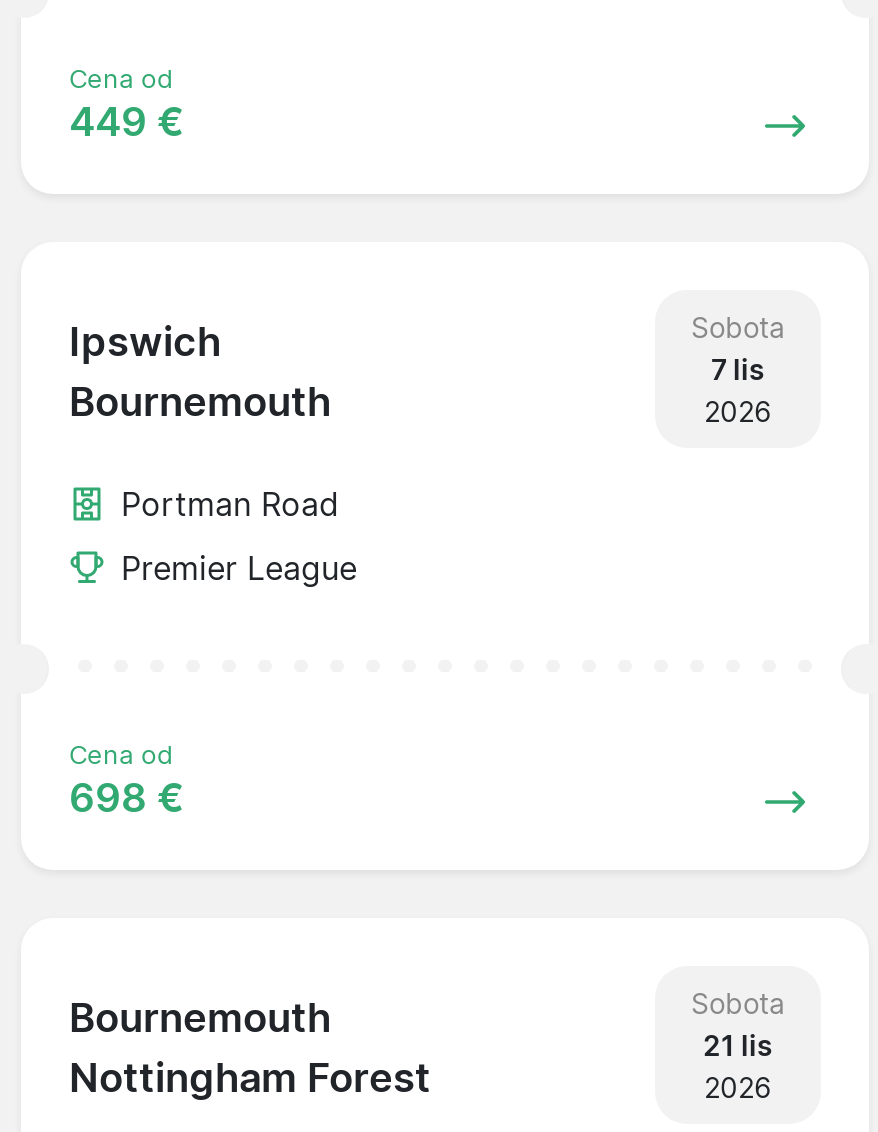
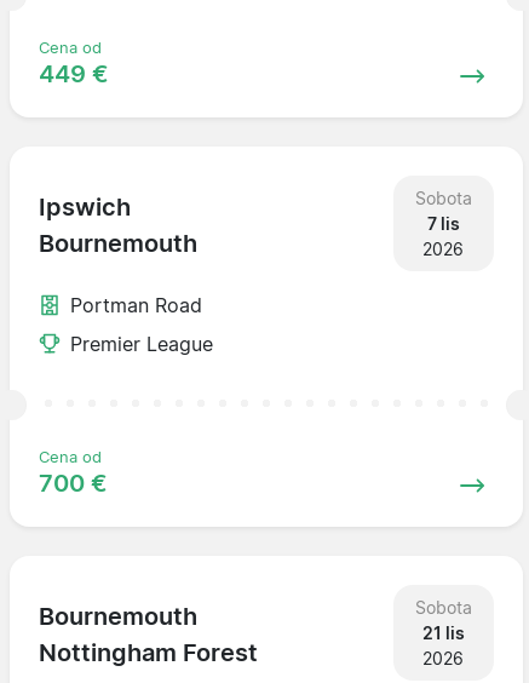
- 698 €
+ 700 €
